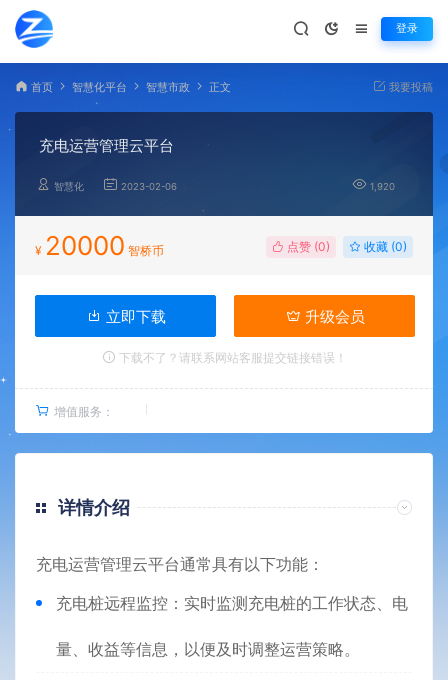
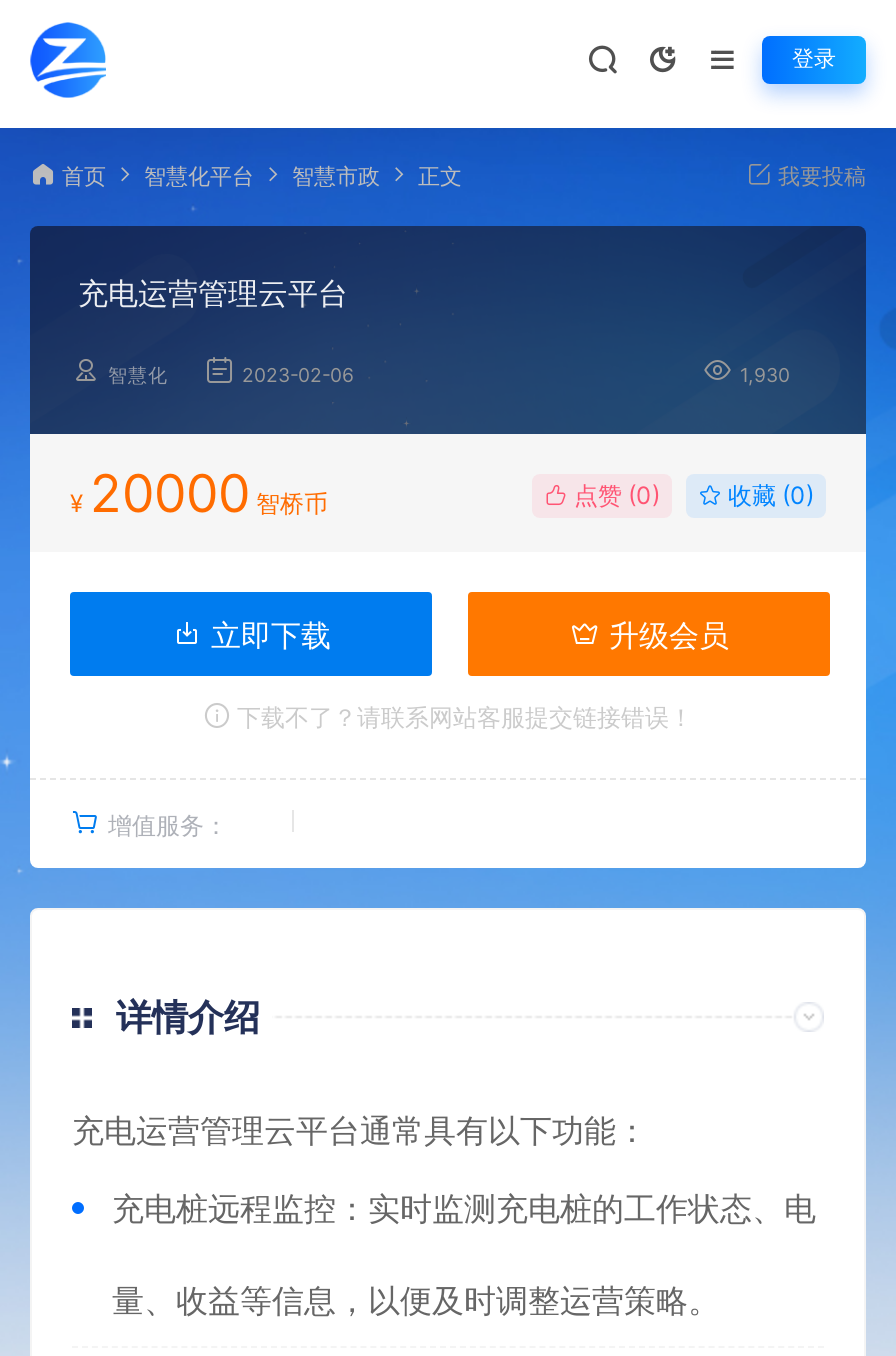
- 1,920
+ 1,930
